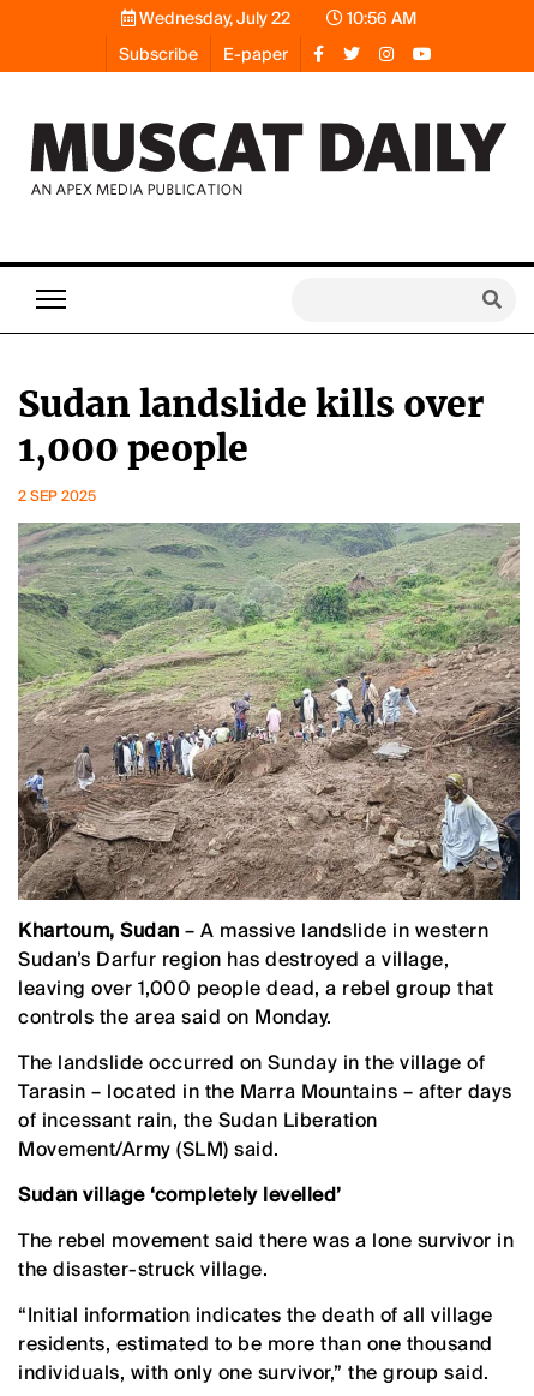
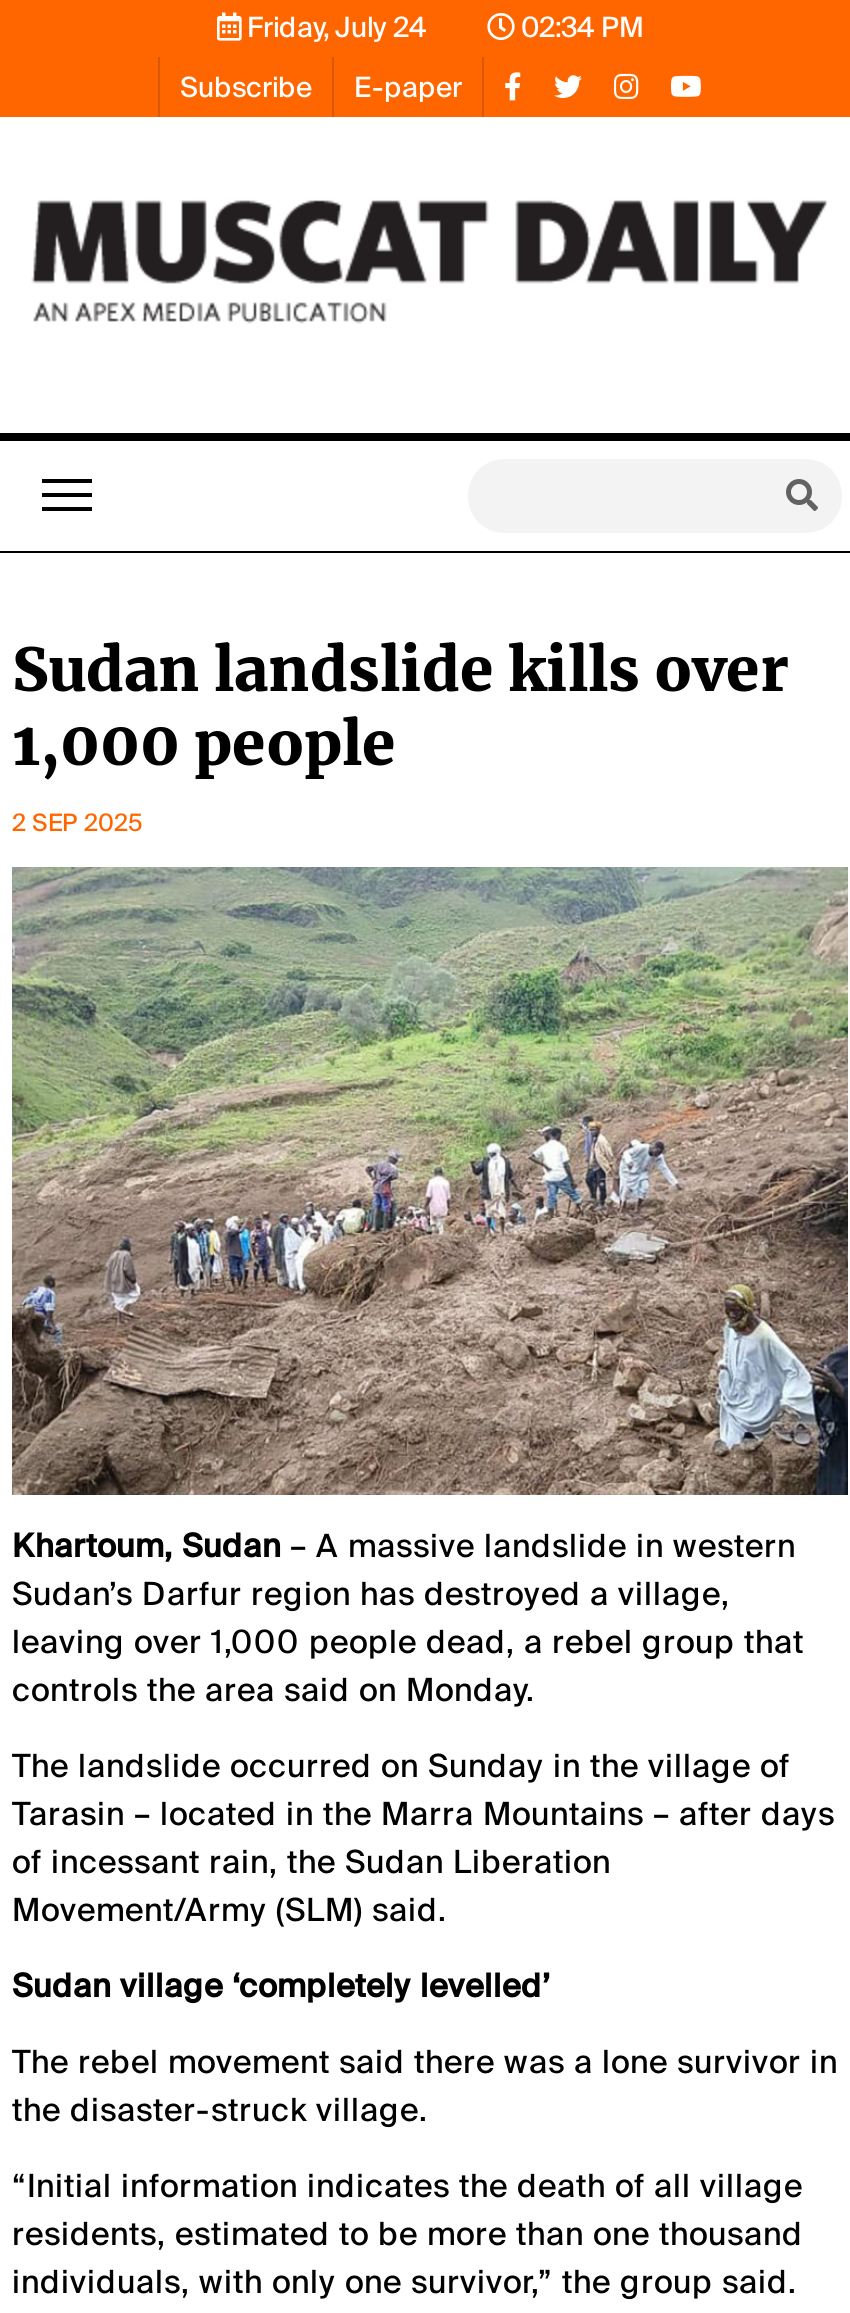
- Wednesday, July 22
- 10:56 AM
+ Friday, July 24
+ 02:34 PM
